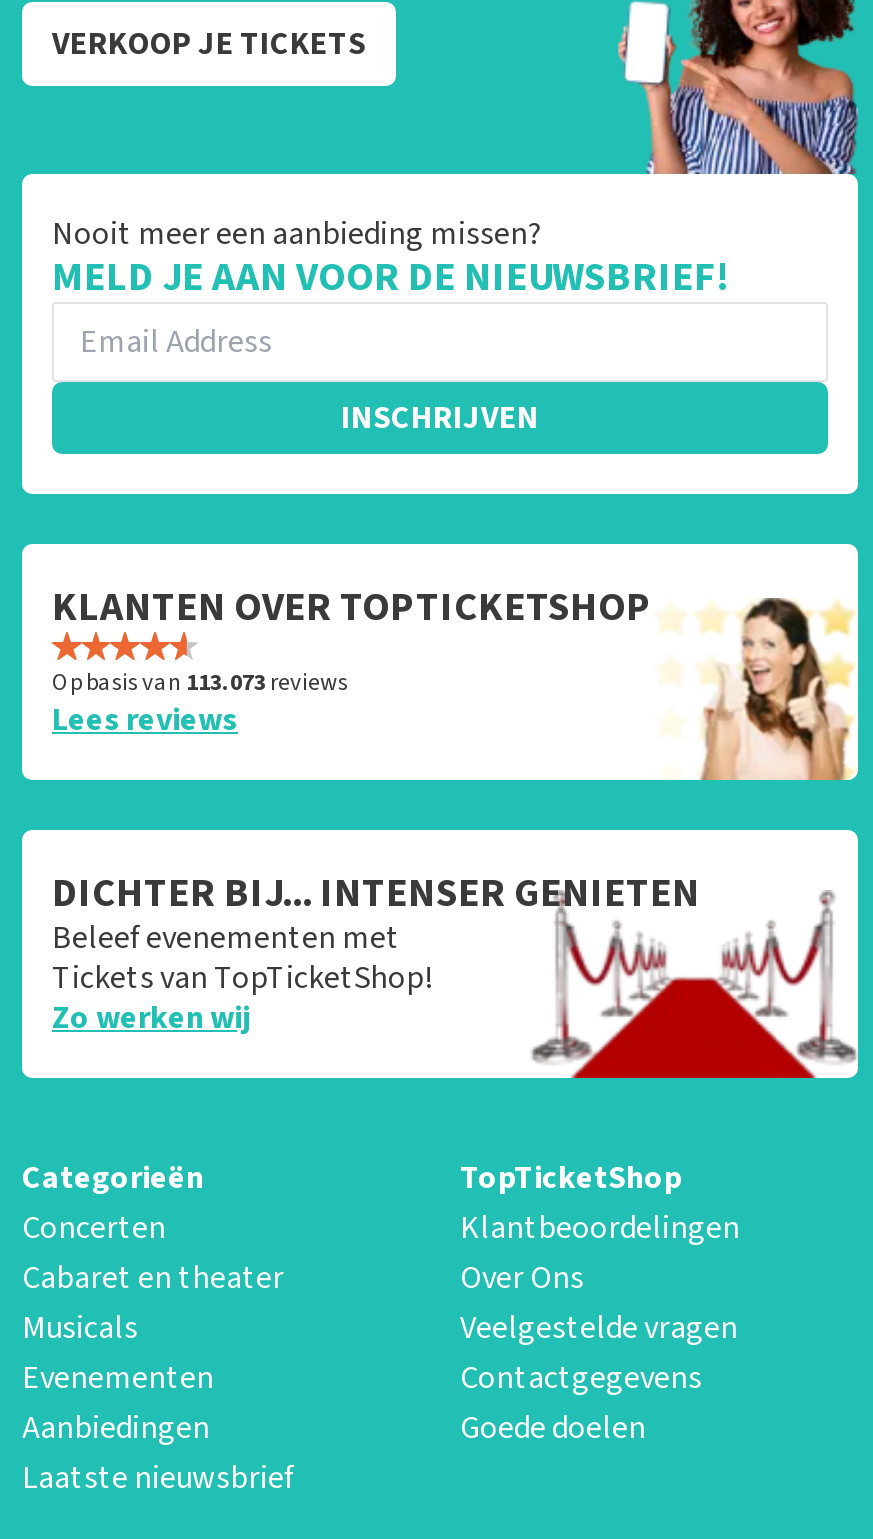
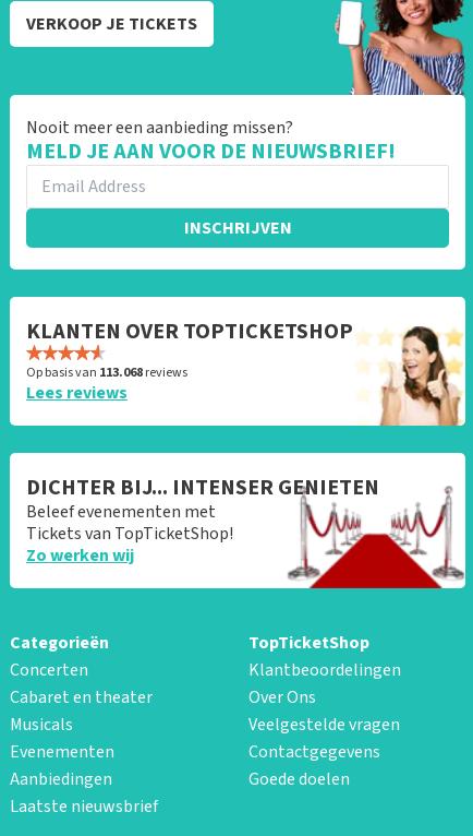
- Op basis van 113.073 reviews
+ Op basis van 113.068 reviews
